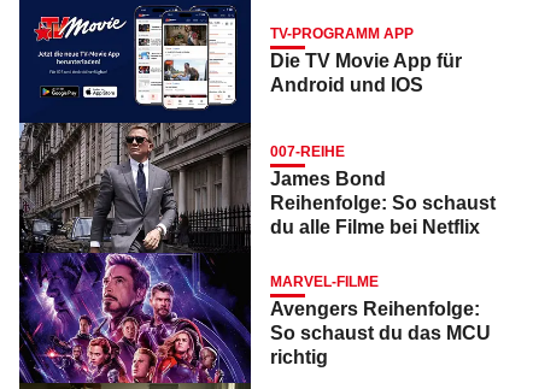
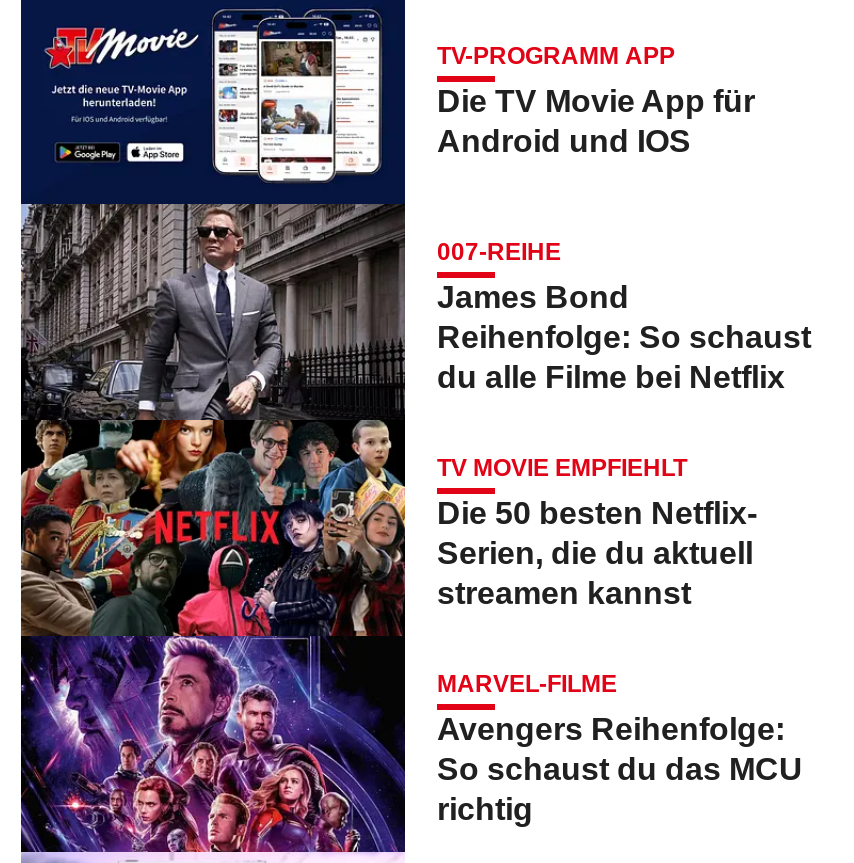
+ [image]
+ TV MOVIE EMPFIEHLT
+ Die 50 besten Netflix-
+ Serien, die du aktuell
+ streamen kannst
